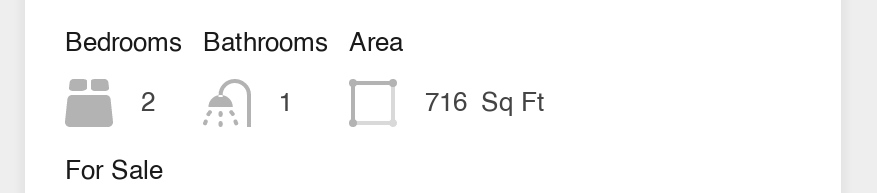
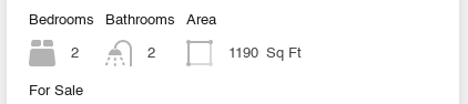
- 1
+ 2

- 716 Sq Ft
+ 1190 Sq Ft
